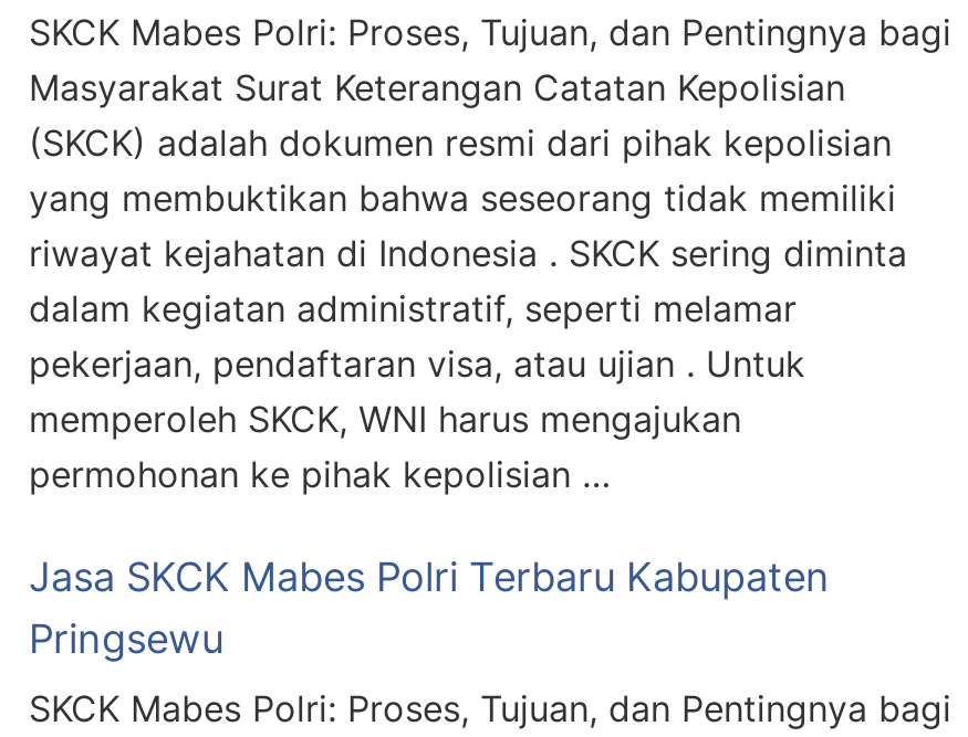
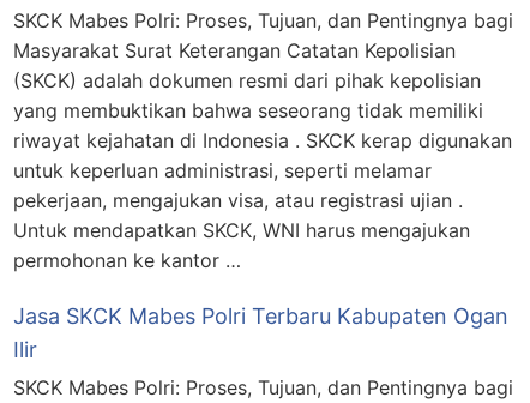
- riwayat kejahatan di Indonesia . SKCK sering diminta
- dalam kegiatan administratif, seperti melamar
- pekerjaan, pendaftaran visa, atau ujian . Untuk
- memperoleh SKCK, WNI harus mengajukan
- permohonan ke pihak kepolisian …
+ riwayat kejahatan di Indonesia . SKCK kerap digunakan
+ untuk keperluan administrasi, seperti melamar
+ pekerjaan, mengajukan visa, atau registrasi ujian .
+ Untuk mendapatkan SKCK, WNI harus mengajukan
+ permohonan ke kantor …

- Jasa SKCK Mabes Polri Terbaru Kabupaten
- Pringsewu
+ Jasa SKCK Mabes Polri Terbaru Kabupaten Ogan
+ Ilir
